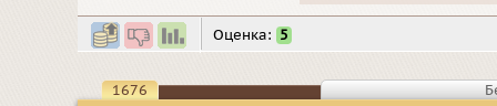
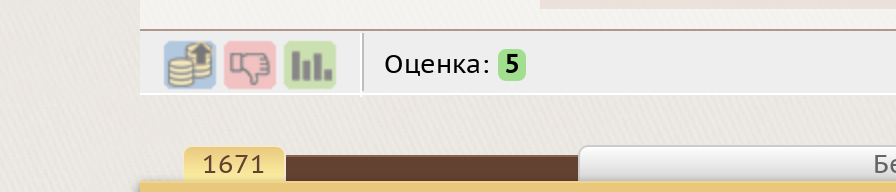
- 1676
+ 1671
